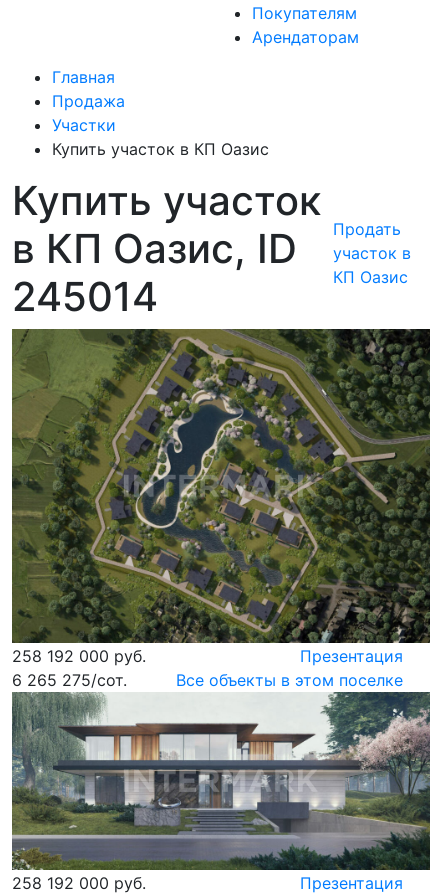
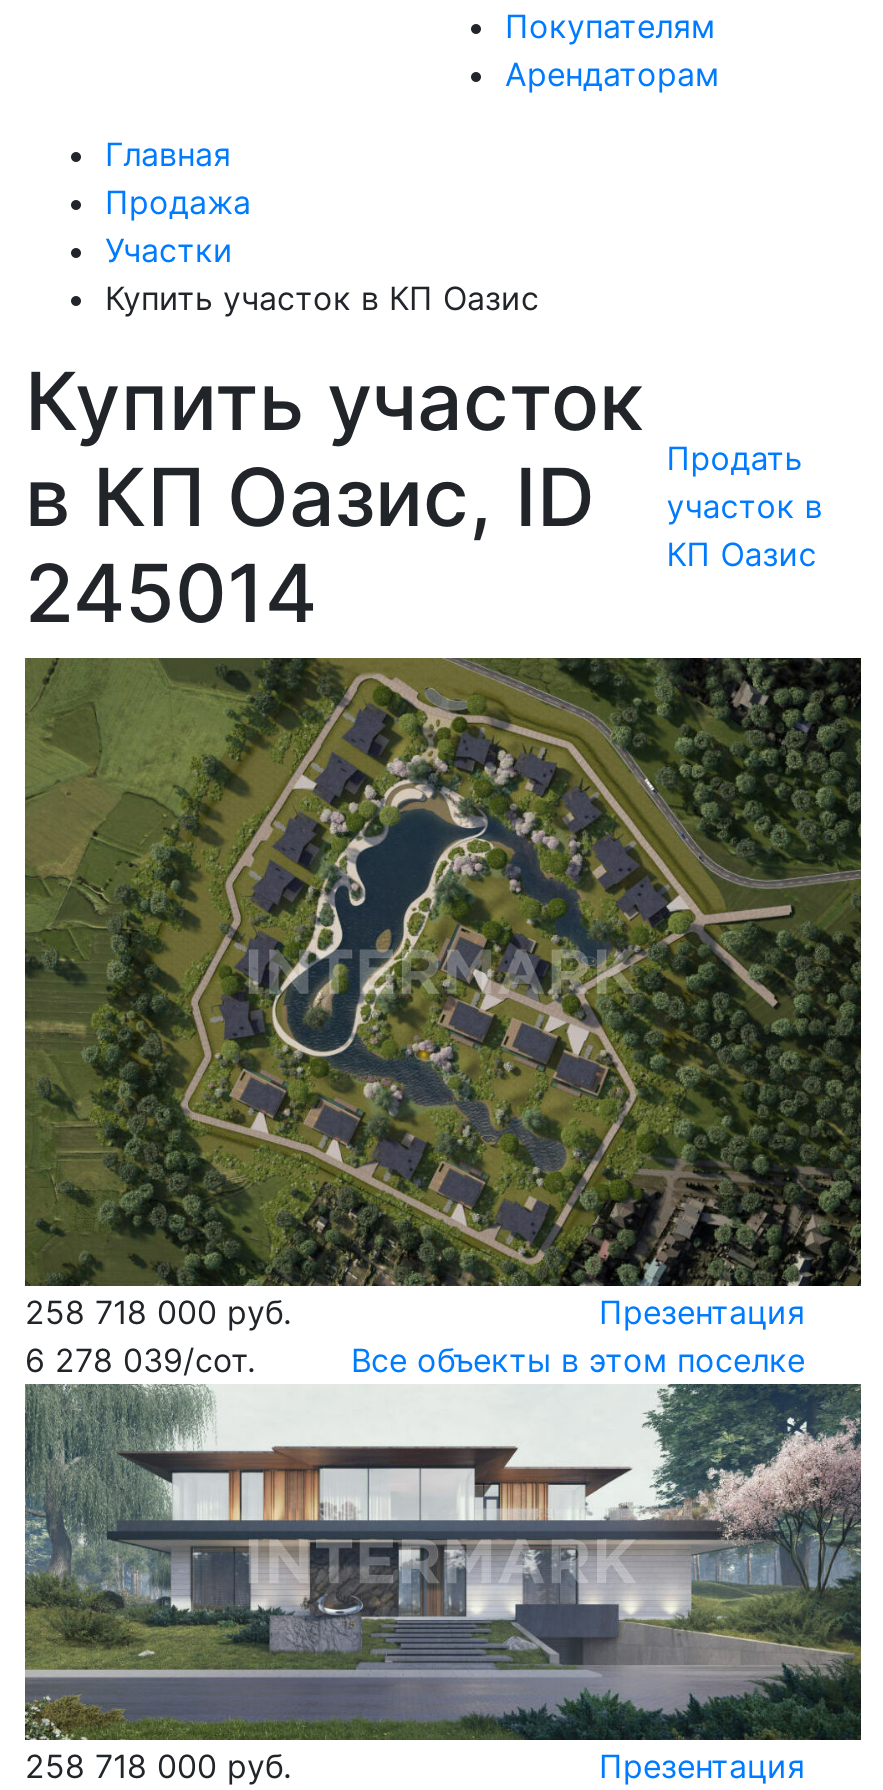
- 258 192 000 руб.
+ 258 718 000 руб.

- 6 265 275/сот.
+ 6 278 039/сот.

- 258 192 000 руб.
+ 258 718 000 руб.
